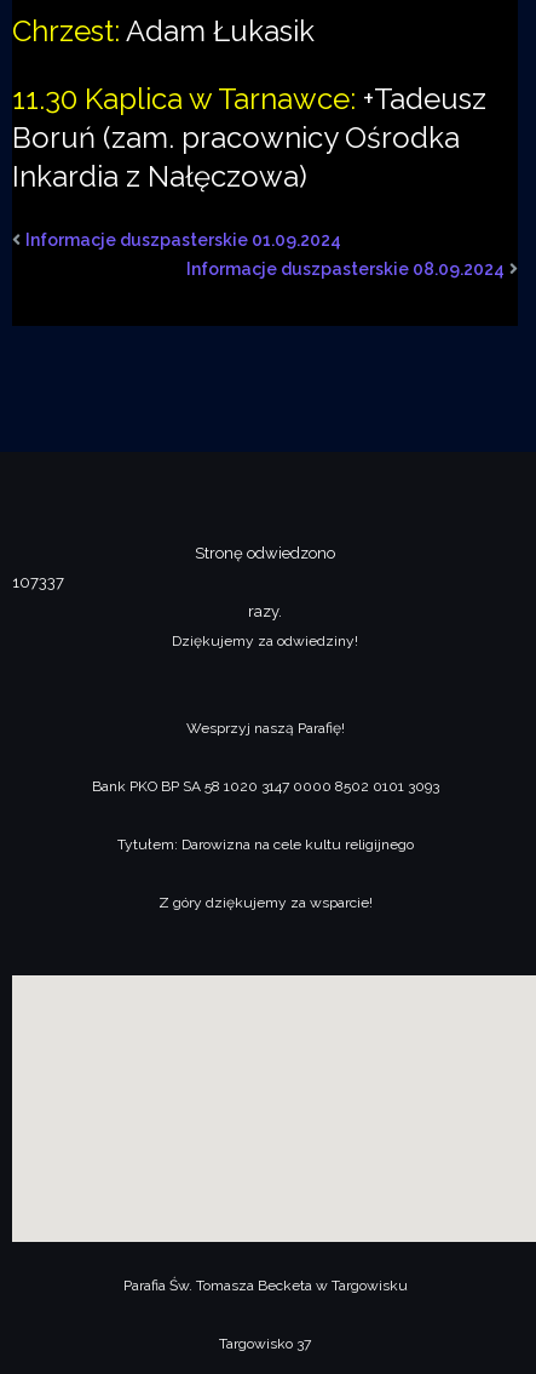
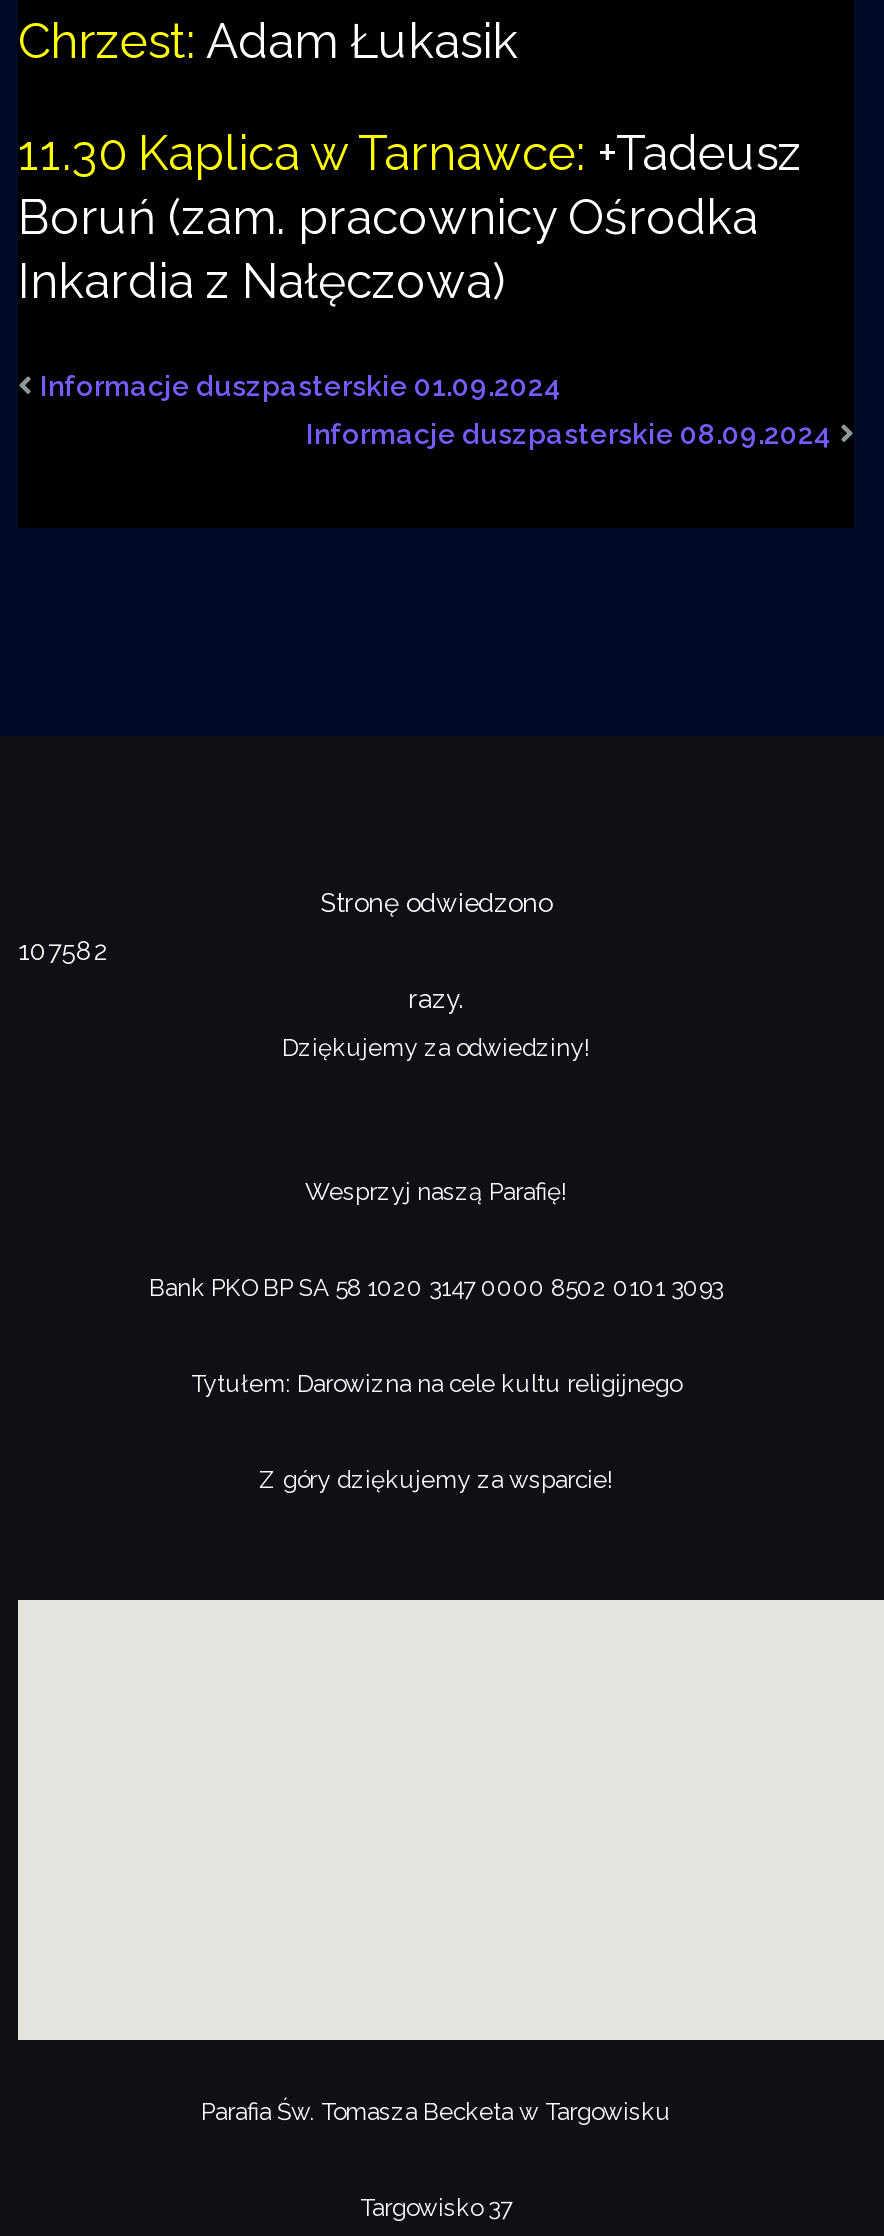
- 107337
+ 107582
